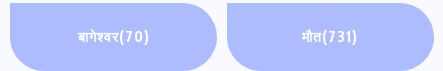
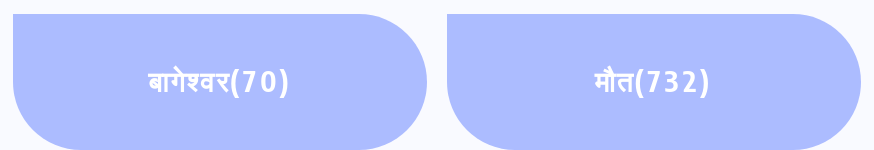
- मौत(731)
+ मौत(732)
